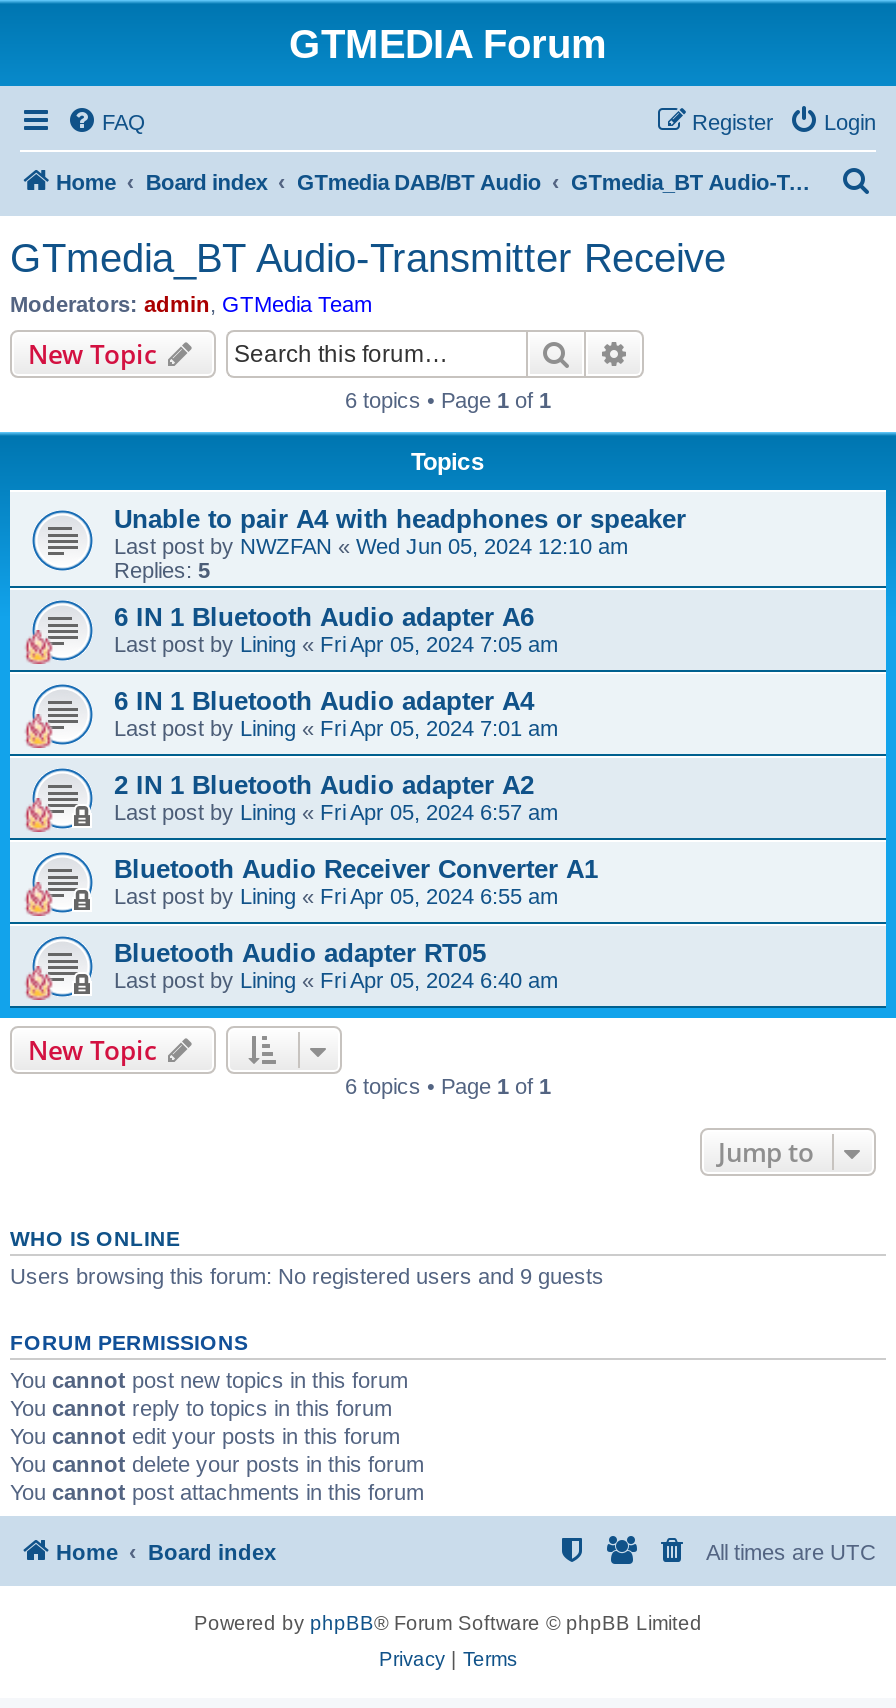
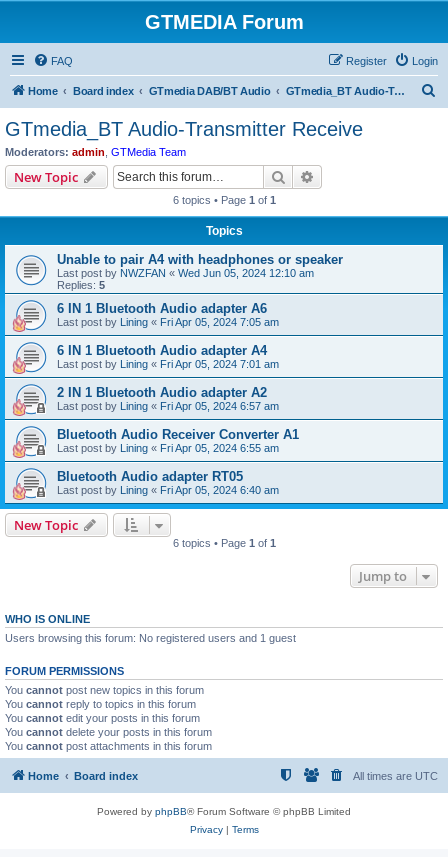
- Users browsing this forum: No registered users and 9 guests
+ Users browsing this forum: No registered users and 1 guest
